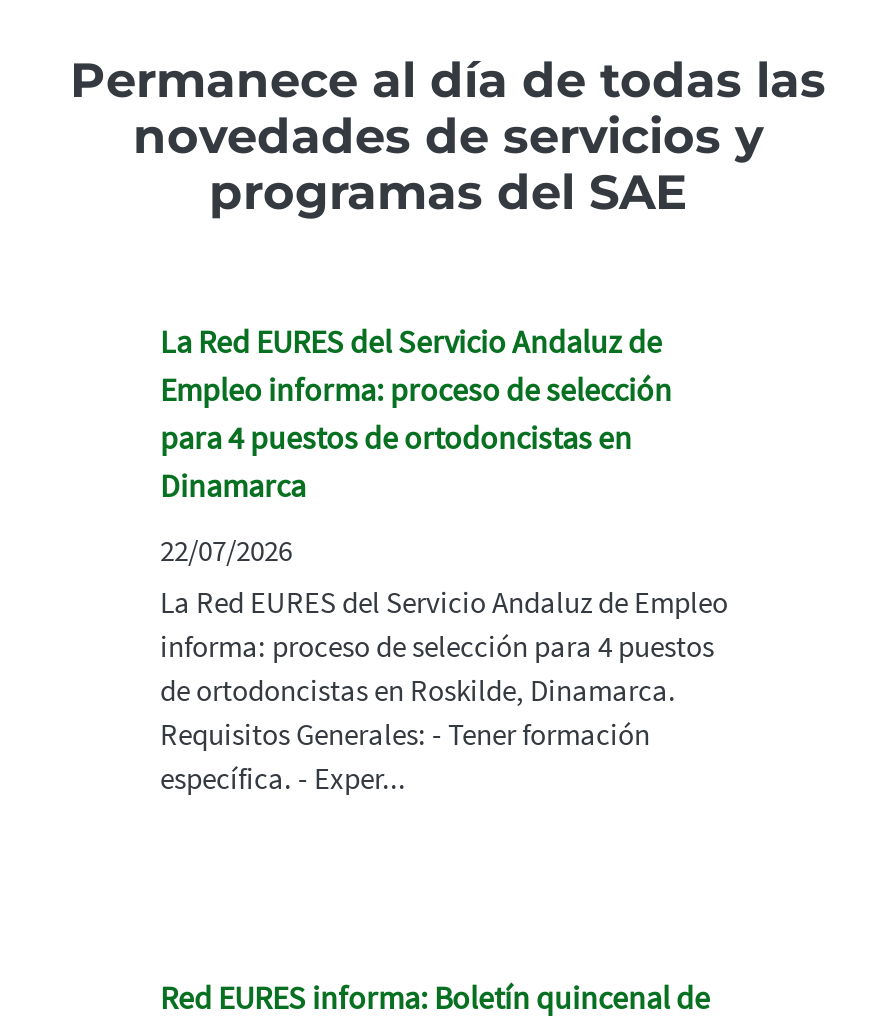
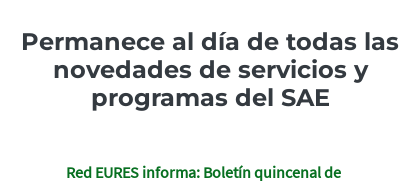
- La Red EURES del Servicio Andaluz de
- Empleo informa: proceso de selección
- para 4 puestos de ortodoncistas en
- Dinamarca
- 22/07/2026
- La Red EURES del Servicio Andaluz de Empleo
- informa: proceso de selección para 4 puestos
- de ortodoncistas en Roskilde, Dinamarca.
- Requisitos Generales: - Tener formación
- específica. - Exper...
